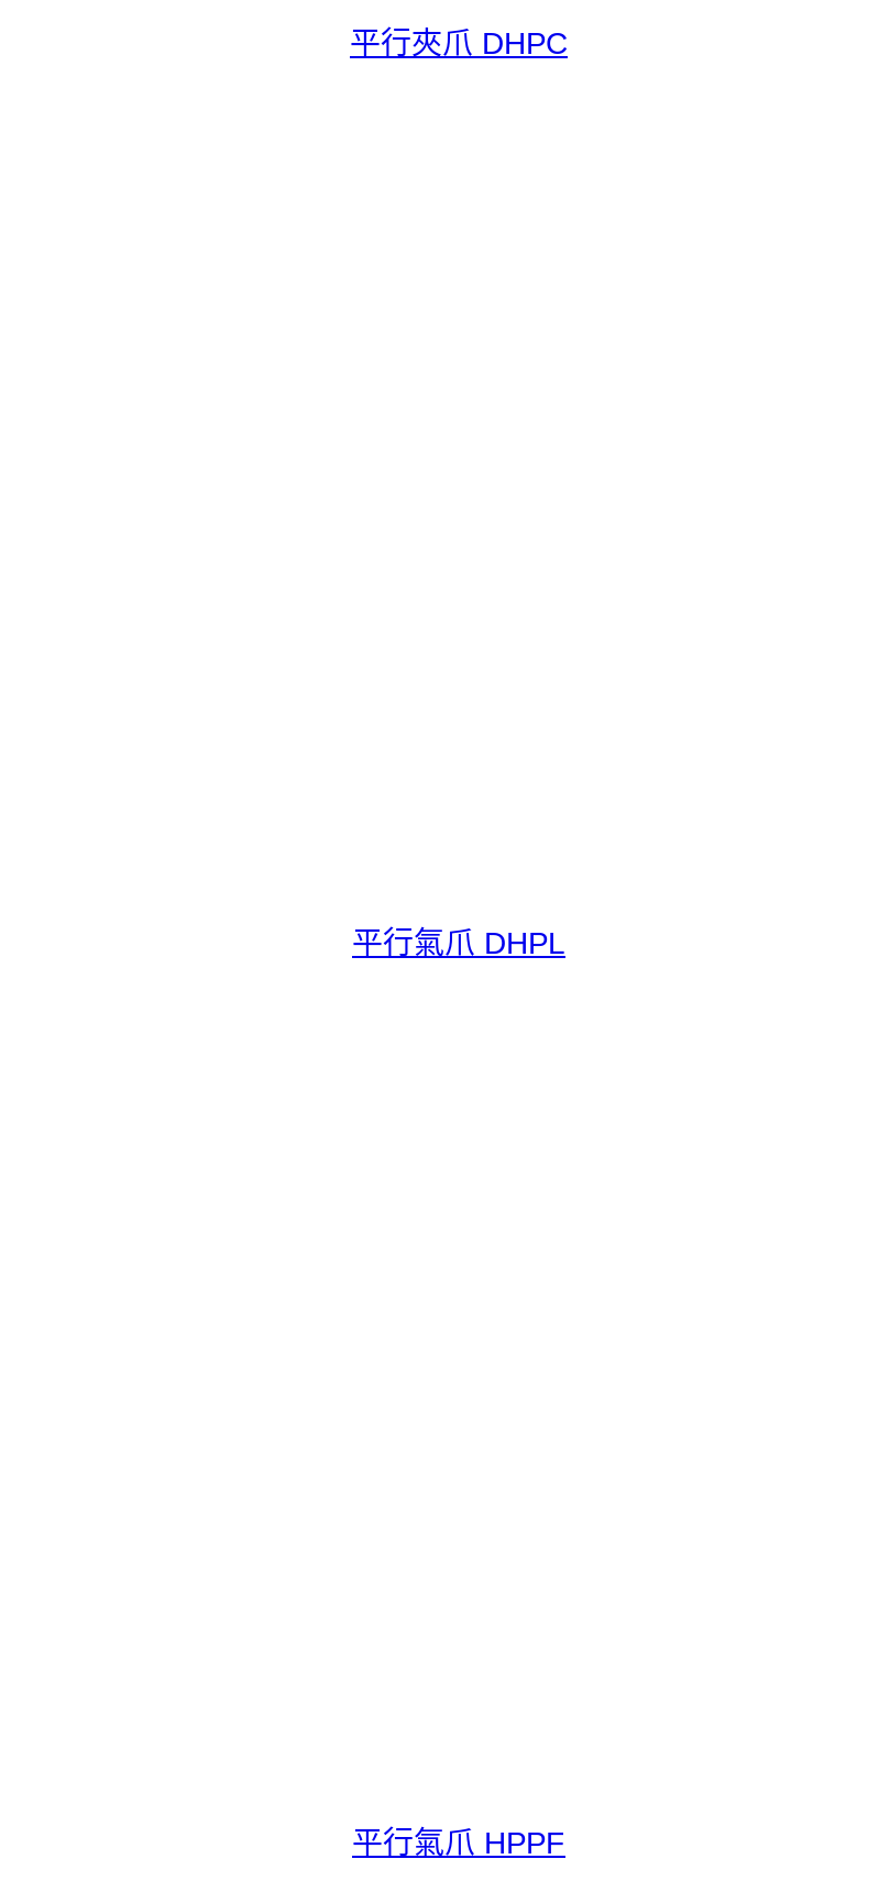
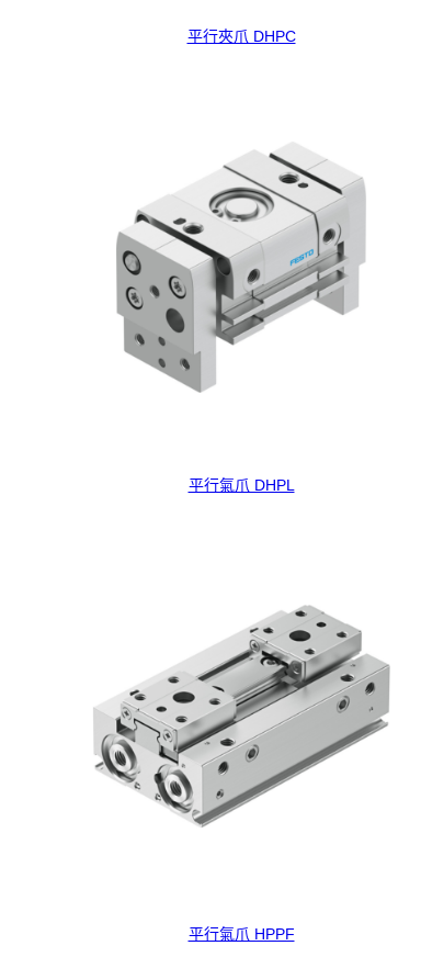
+ [image]

+ [image]
